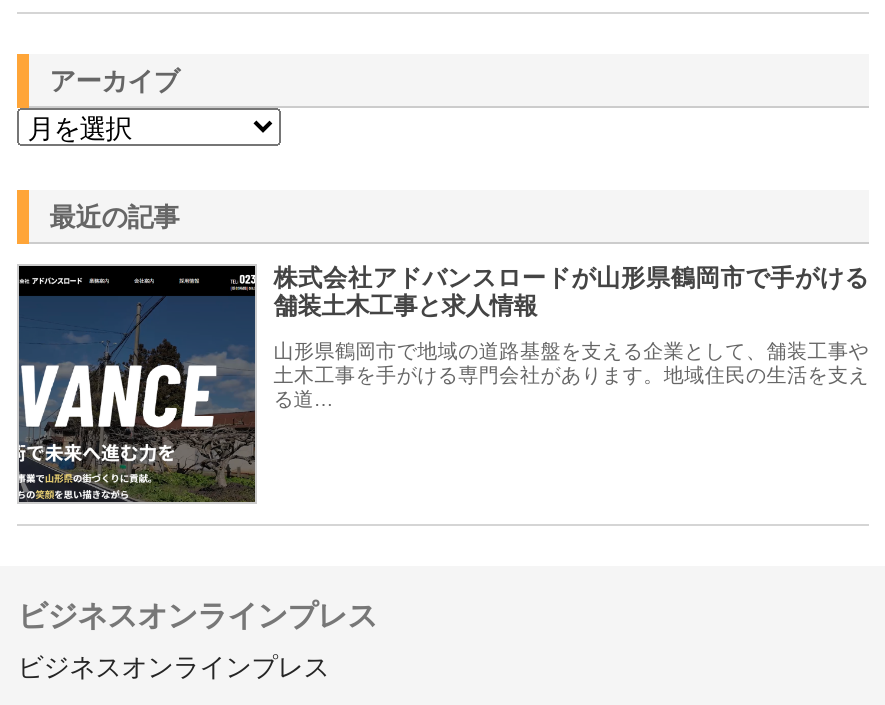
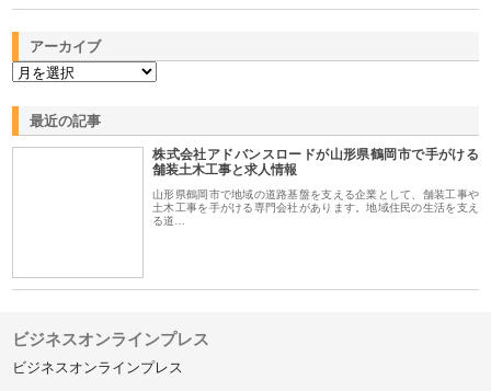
- [image]
